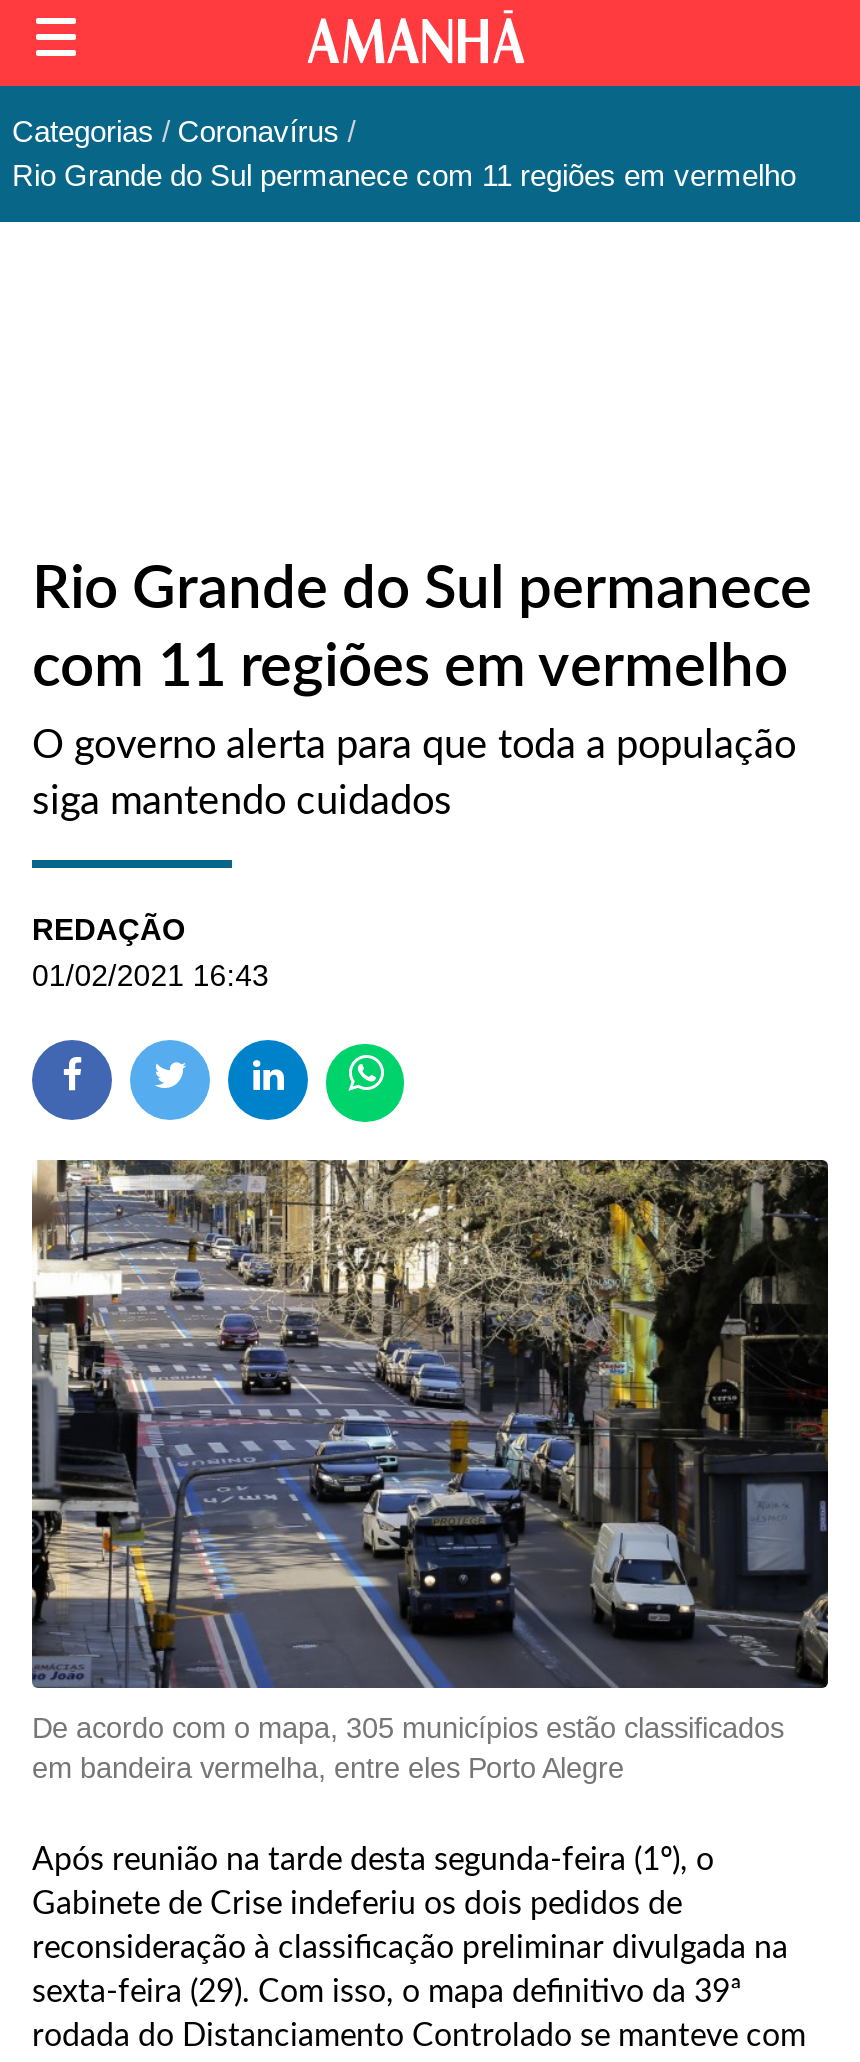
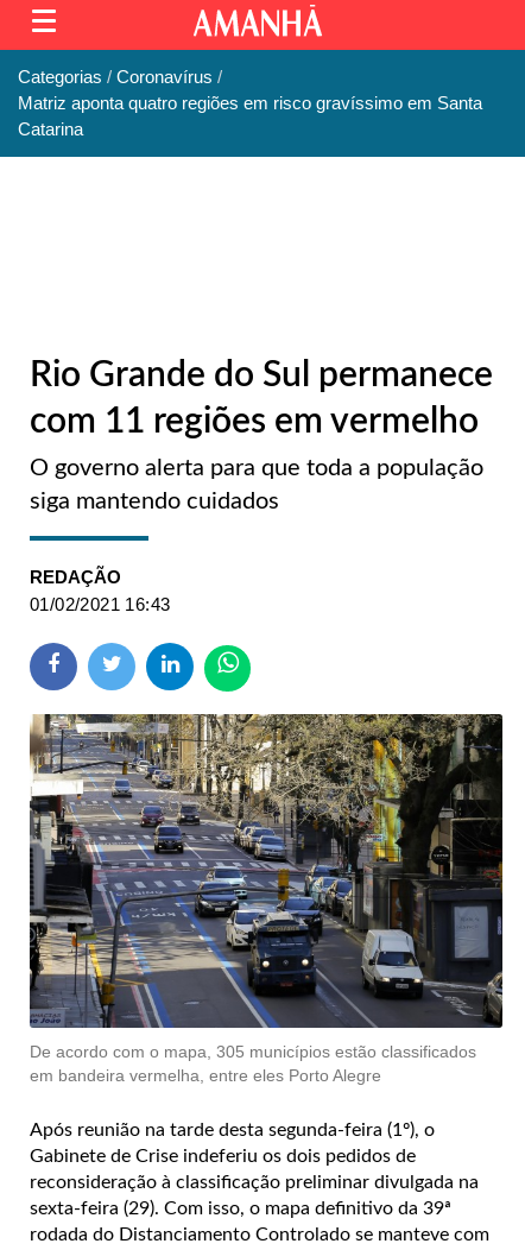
- Rio Grande do Sul permanece com 11 regiões em vermelho
+ Matriz aponta quatro regiões em risco gravíssimo em Santa
+ Catarina
